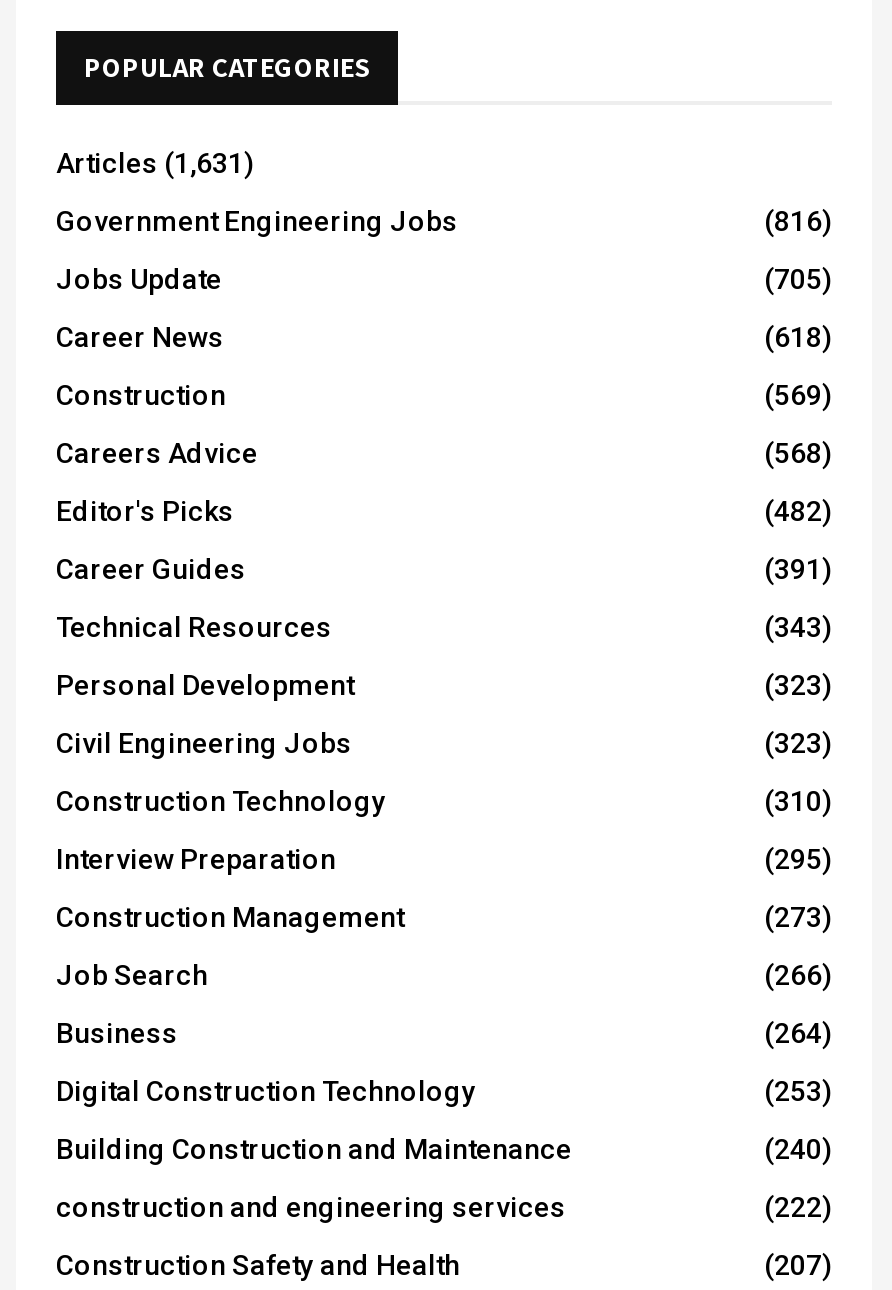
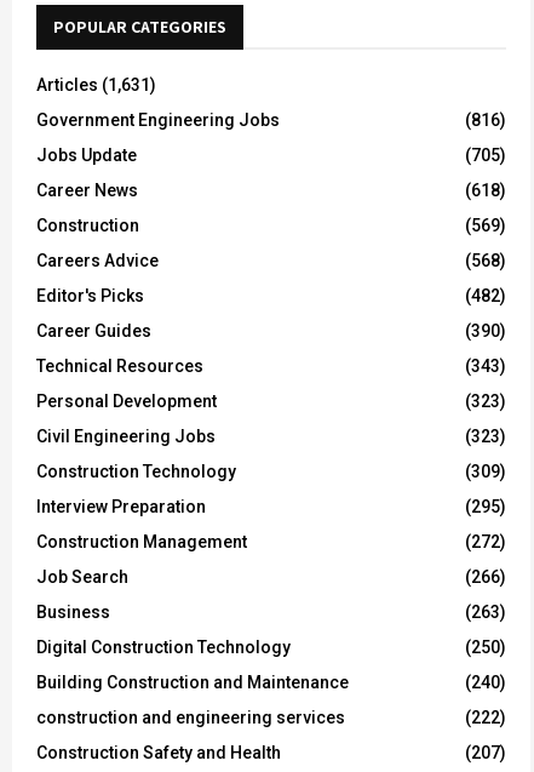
- (391)
+ (390)

- (310)
+ (309)

- (273)
+ (272)

- (264)
+ (263)

- (253)
+ (250)
